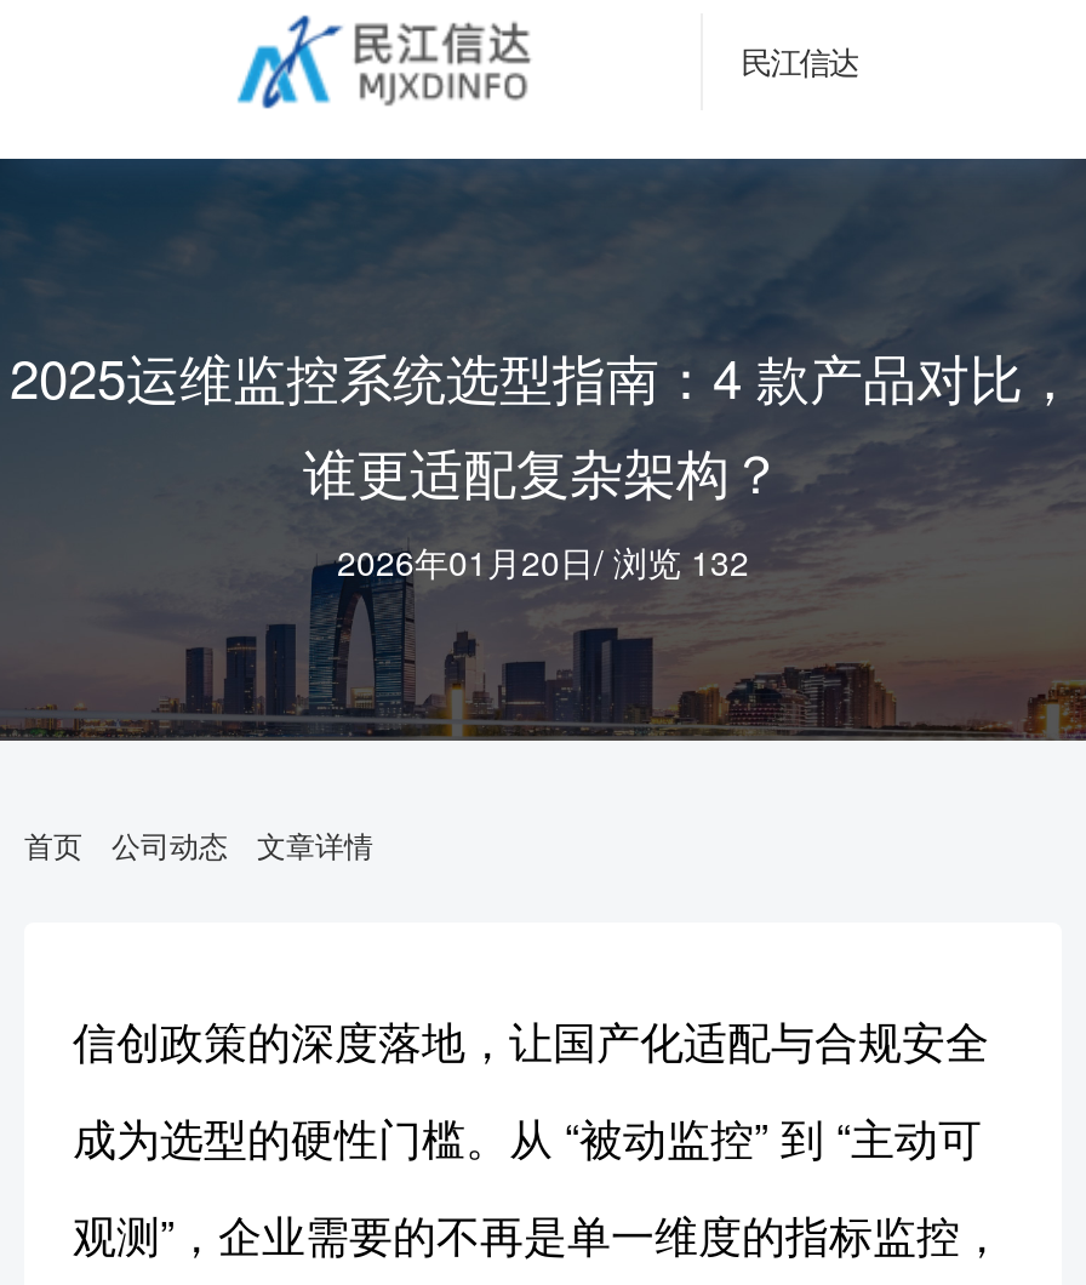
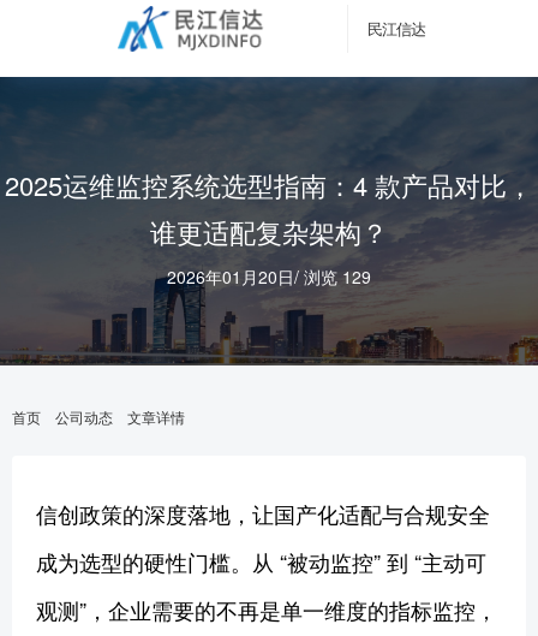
- 2026年01月20日/浏览 132
+ 2026年01月20日/浏览 129
